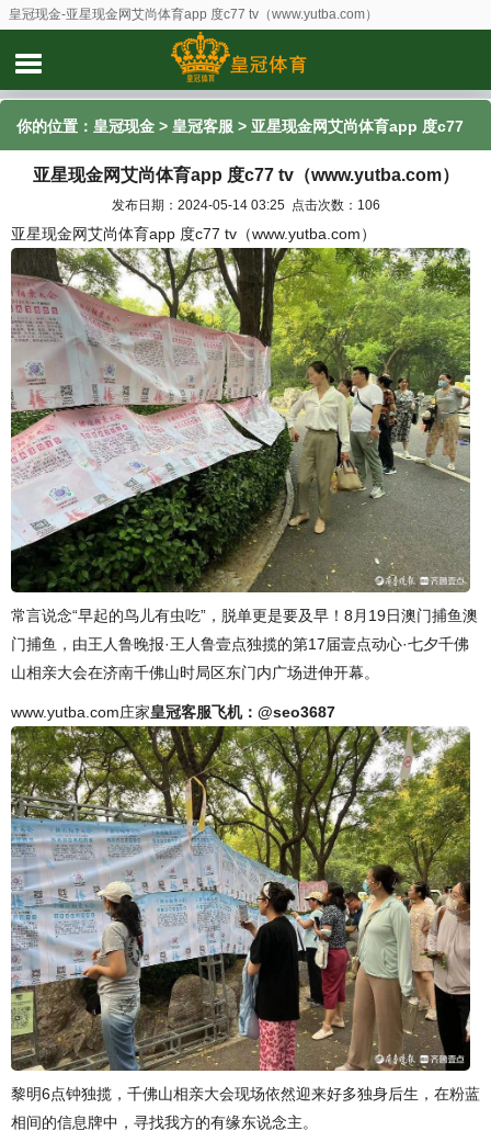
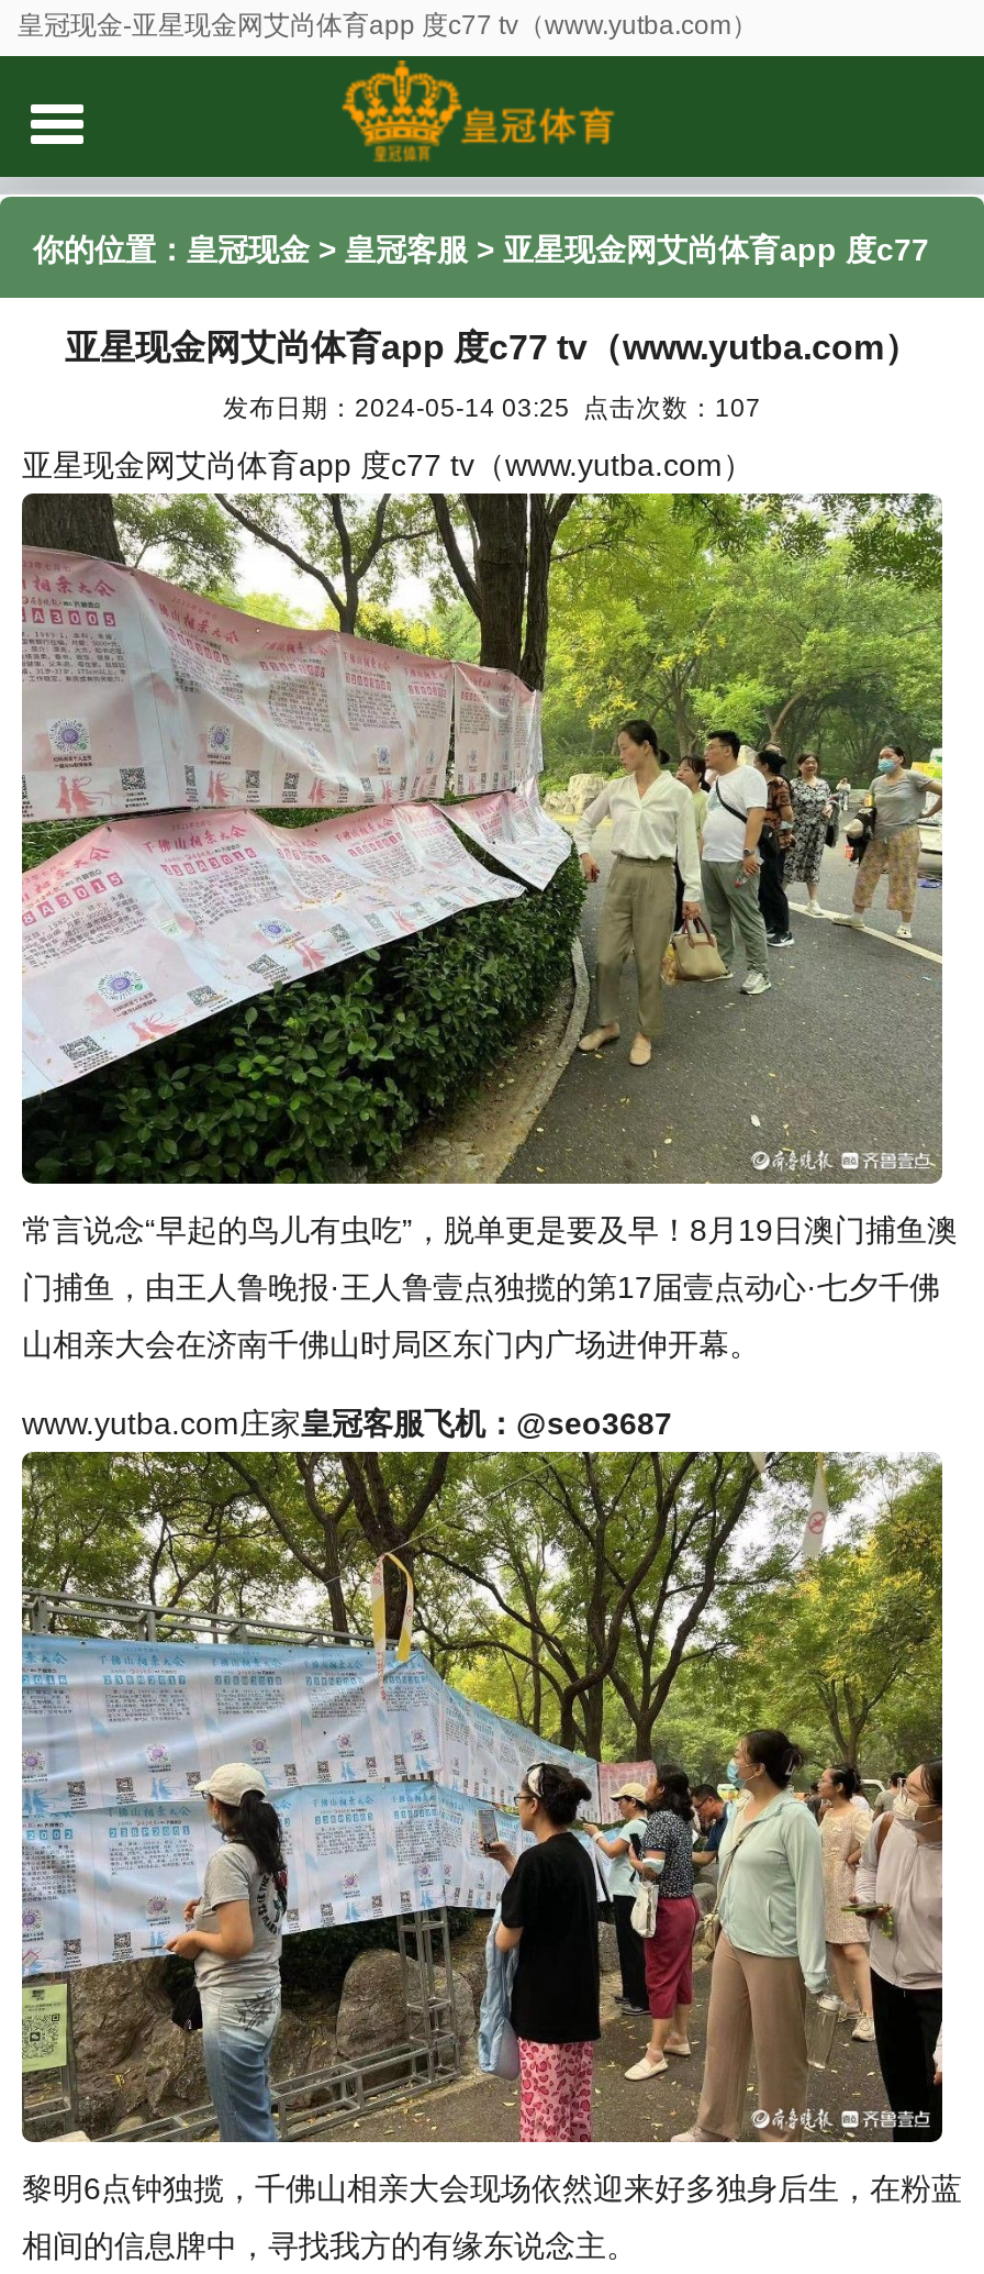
- 发布日期：2024-05-14 03:25 点击次数：106
+ 发布日期：2024-05-14 03:25 点击次数：107
